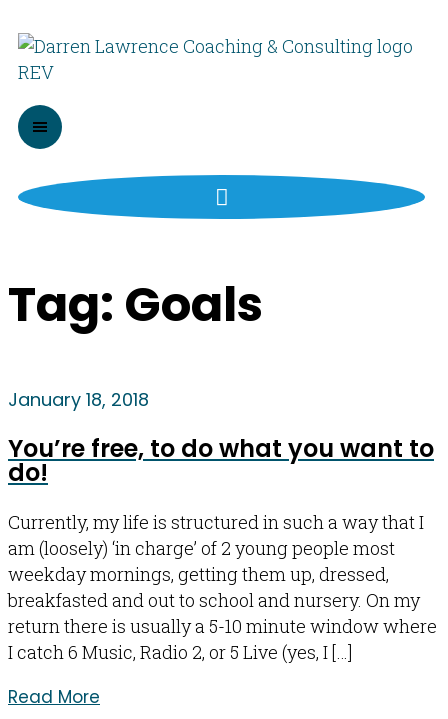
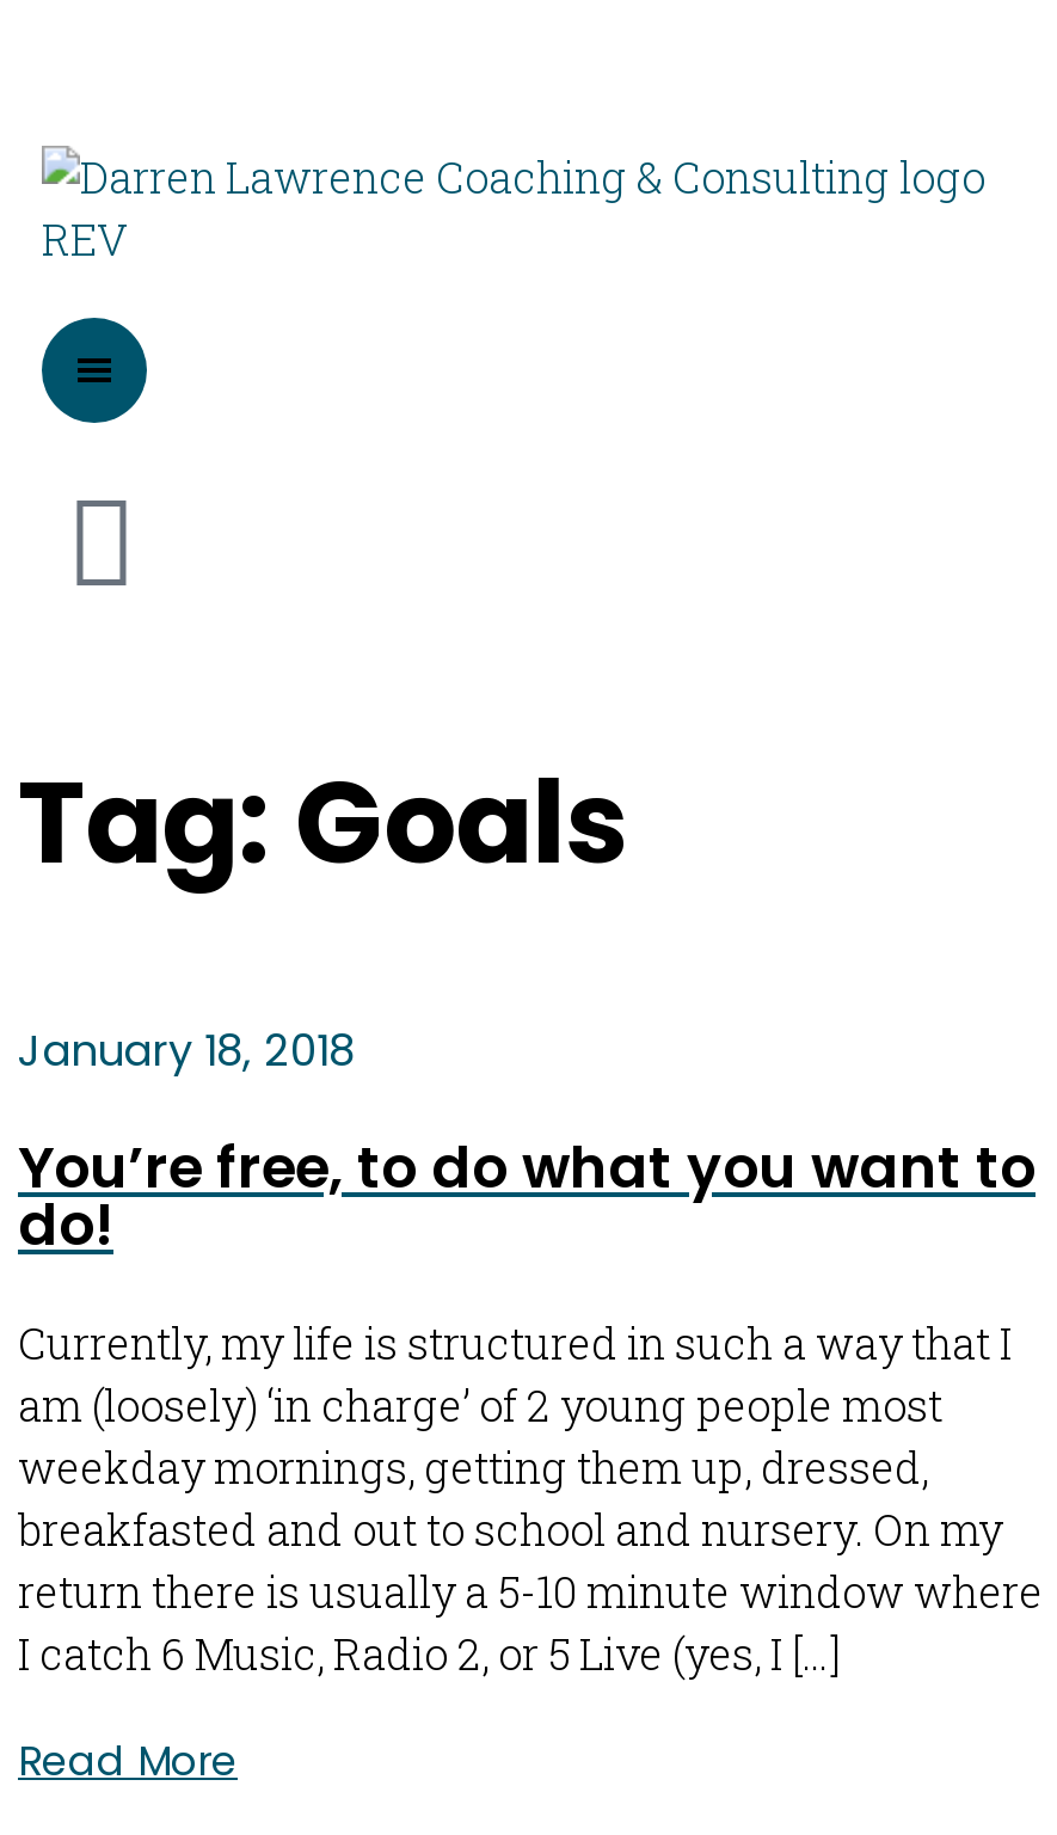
- [image]
